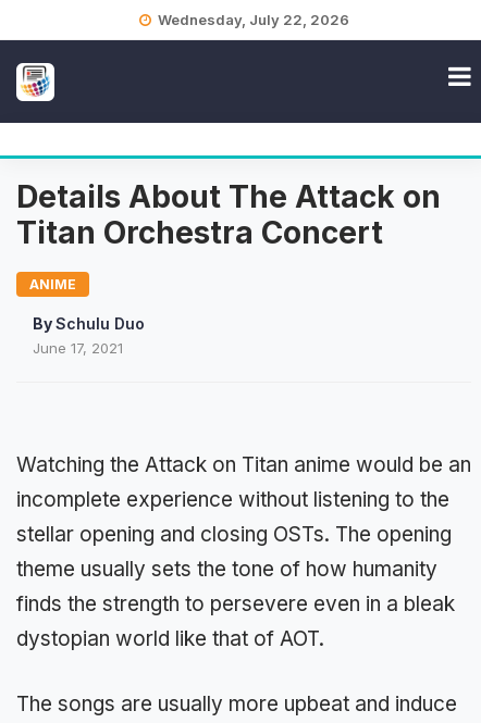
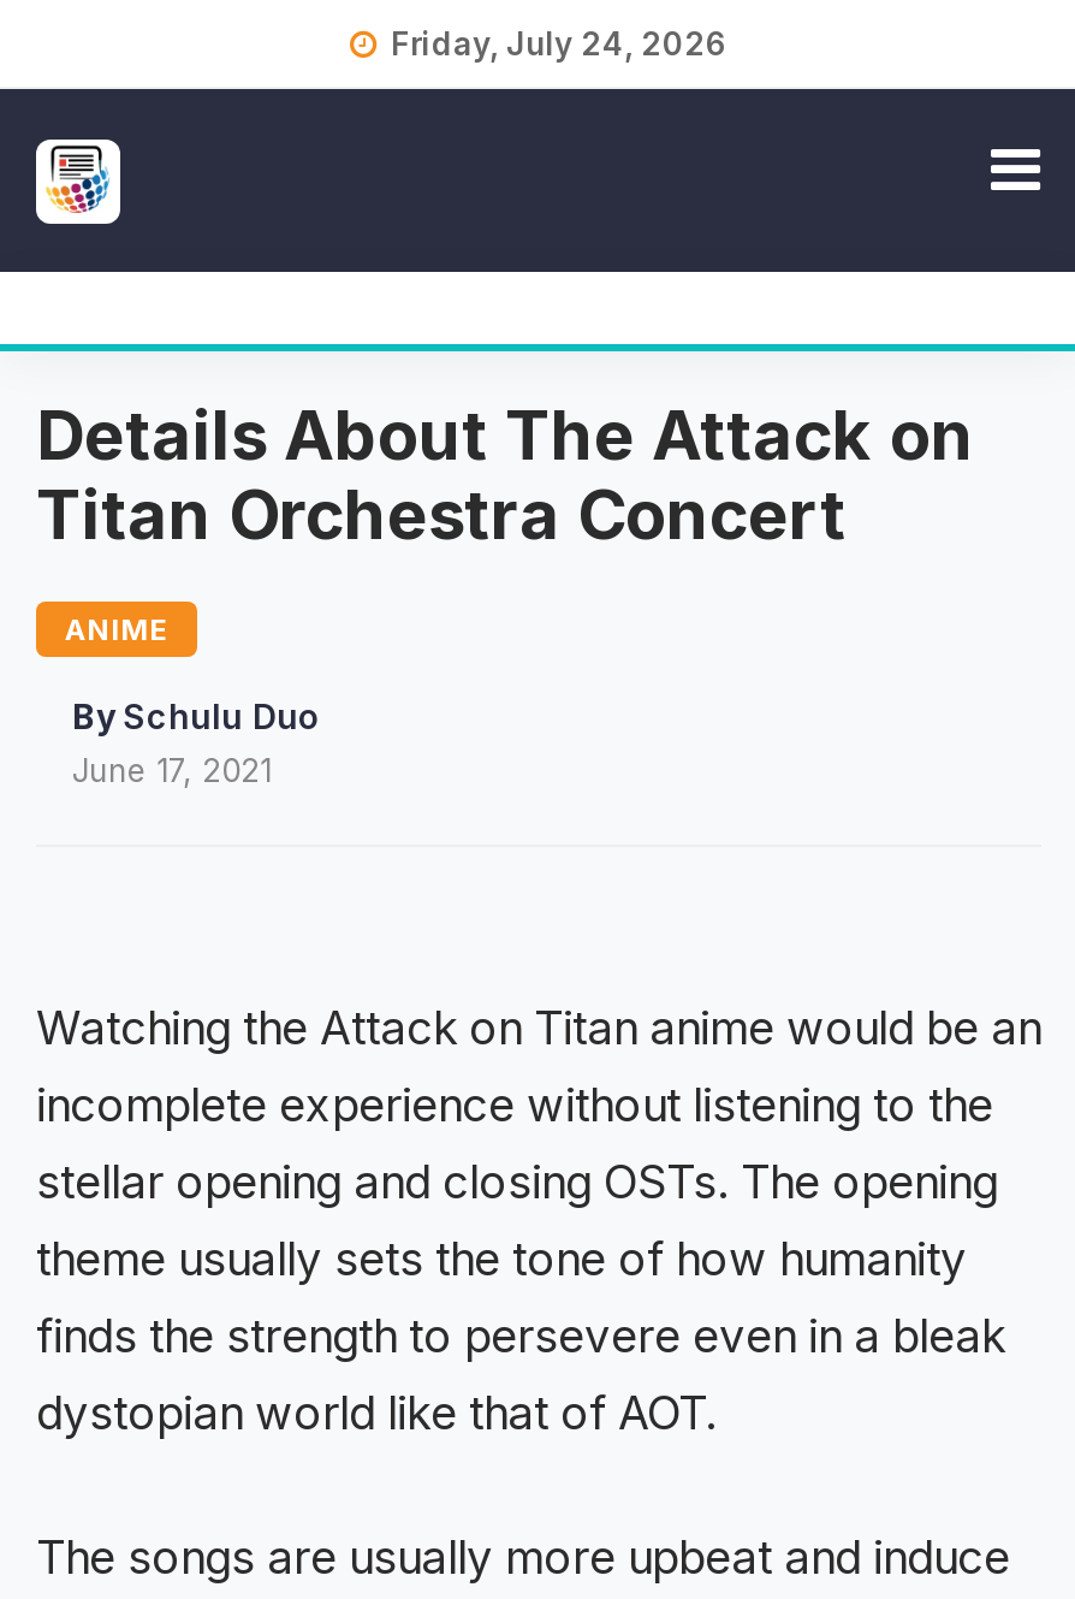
- Wednesday, July 22, 2026
+ Friday, July 24, 2026
